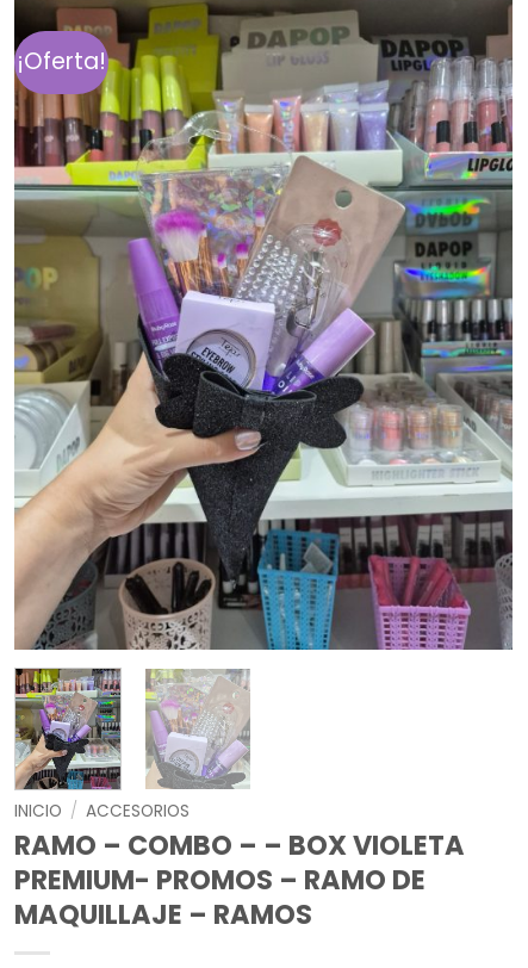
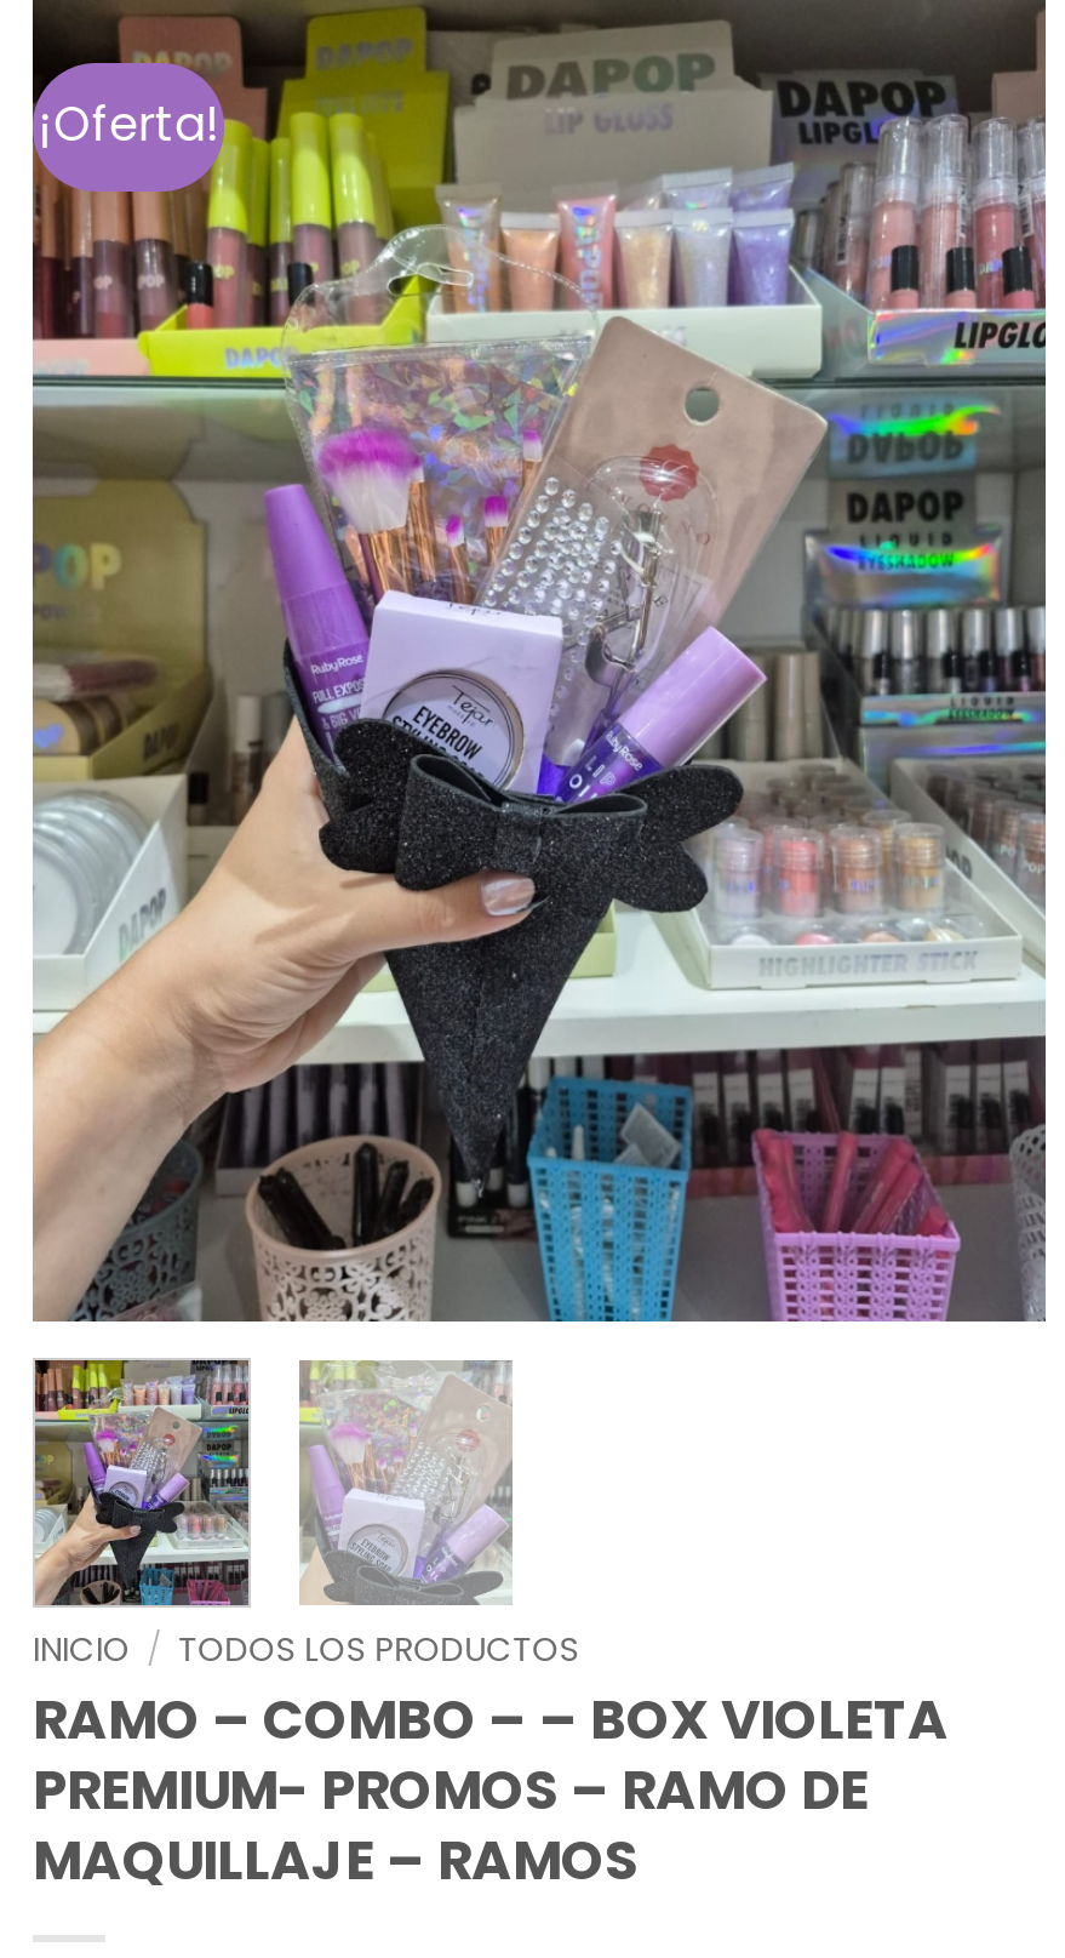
- INICIO / ACCESORIOS
+ INICIO / TODOS LOS PRODUCTOS
